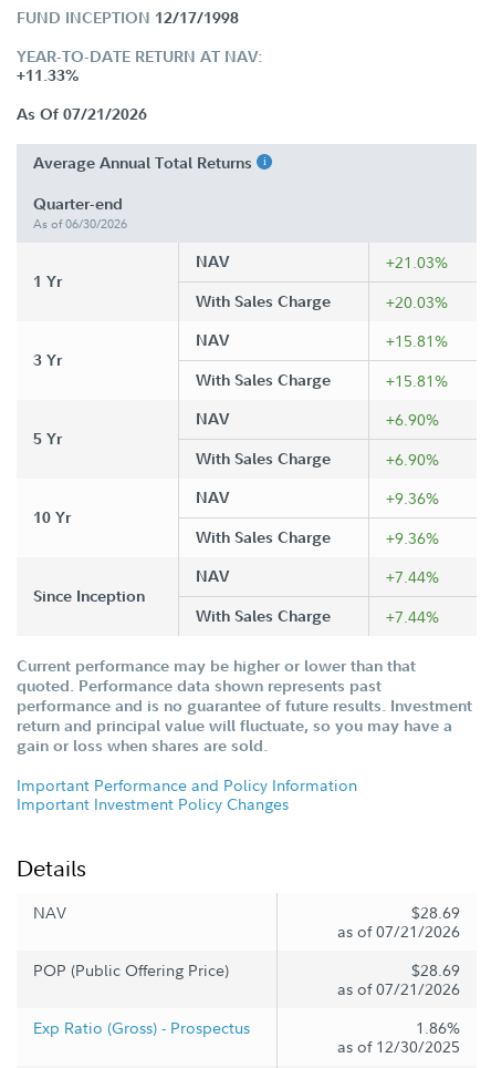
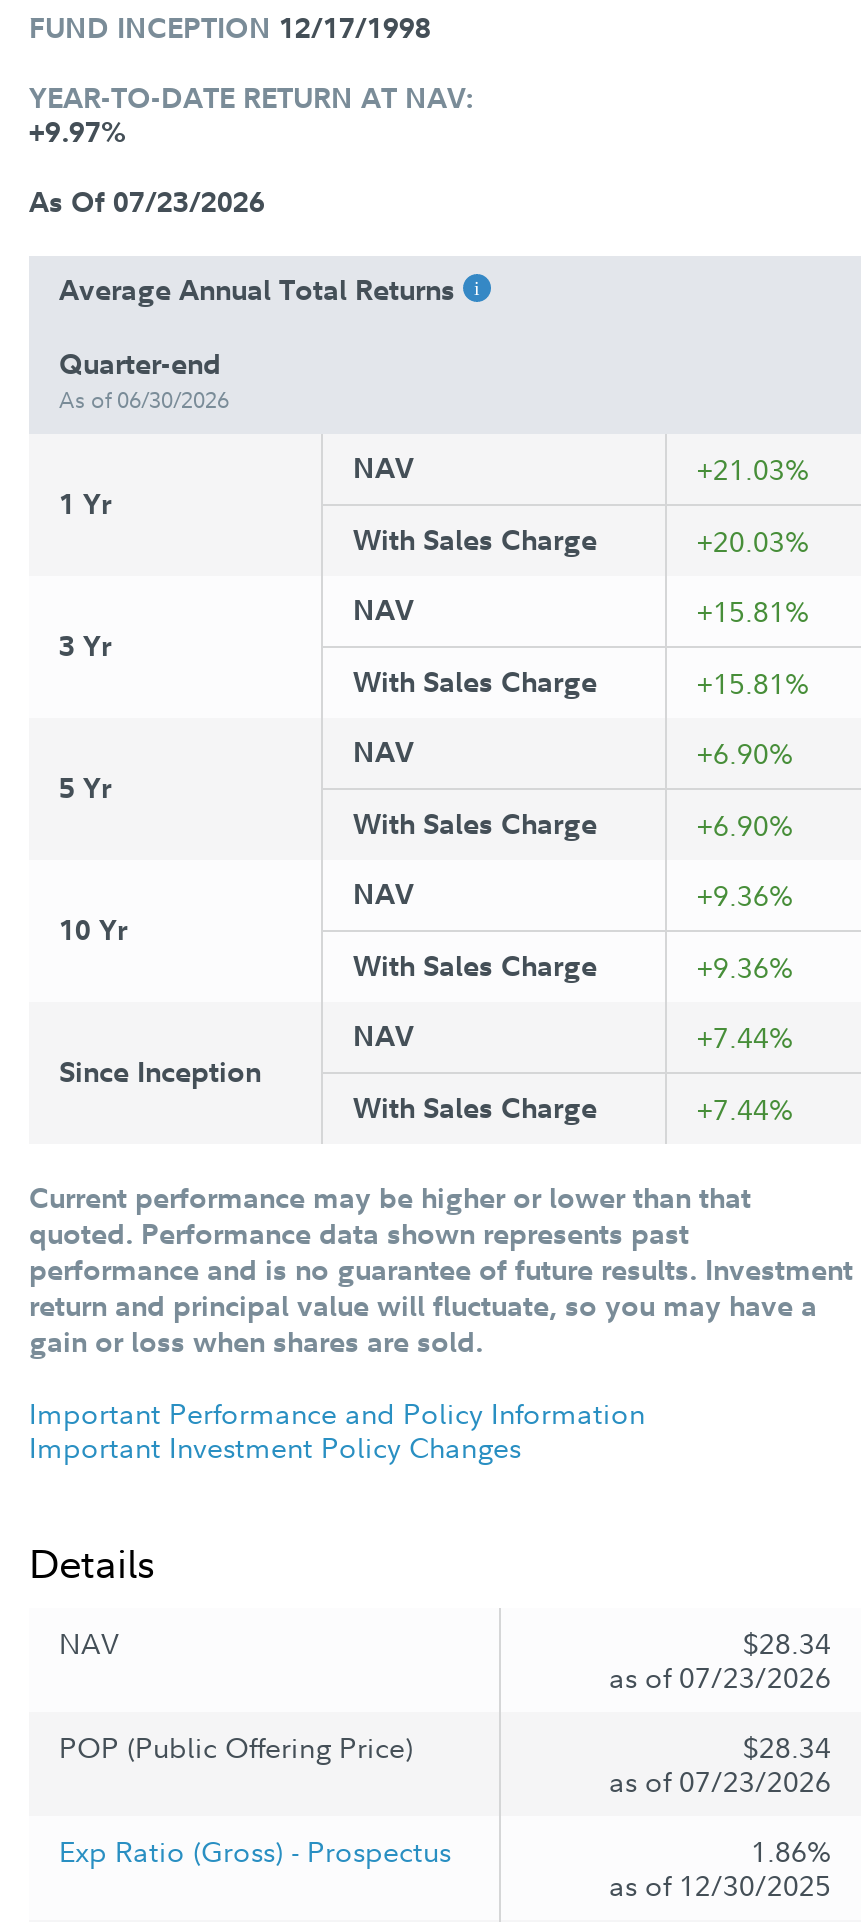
- +11.33%
+ +9.97%

- As Of 07/21/2026
+ As Of 07/23/2026

- $28.69
+ $28.34

- as of 07/21/2026
+ as of 07/23/2026

- $28.69
+ $28.34

- as of 07/21/2026
+ as of 07/23/2026
